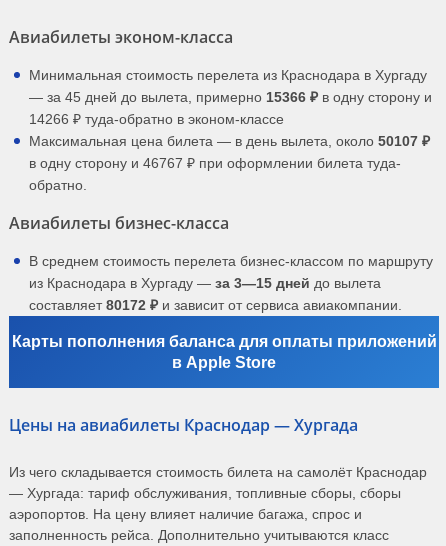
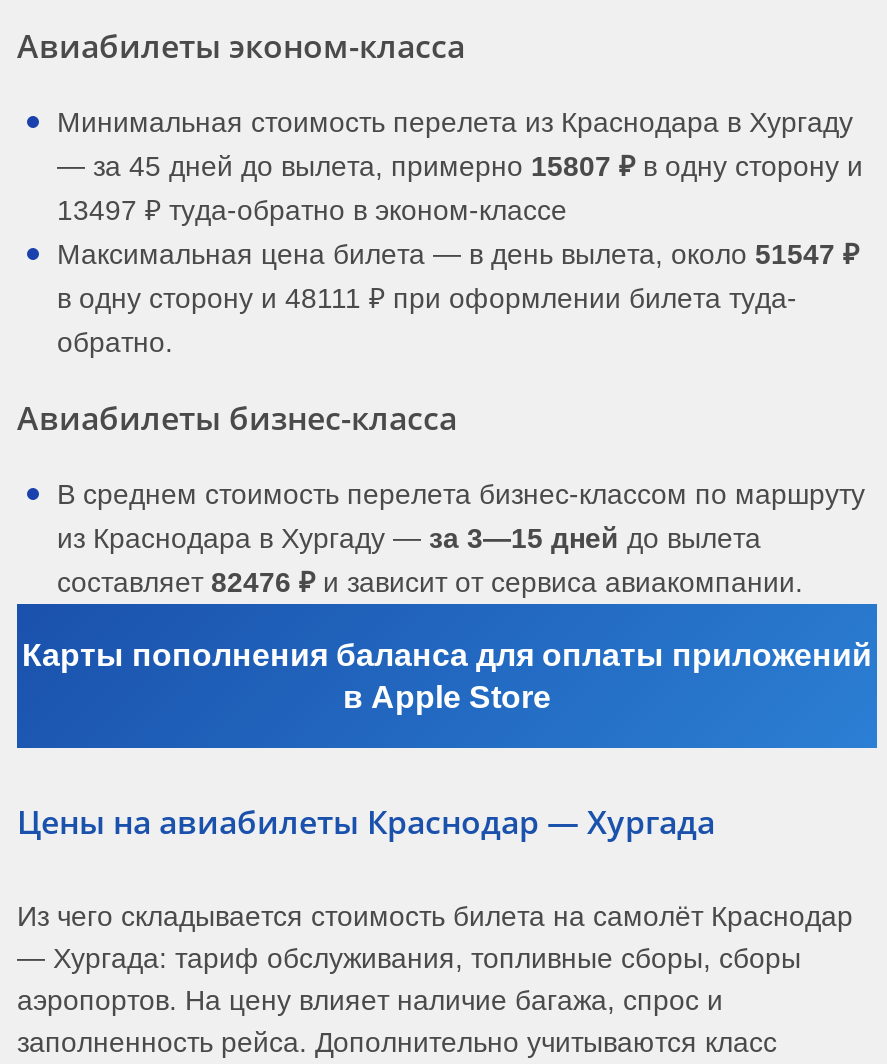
- — за 45 дней до вылета, примерно 15366 ₽ в одну сторону и
+ — за 45 дней до вылета, примерно 15807 ₽ в одну сторону и

- 14266 ₽ туда-обратно в эконом-классе
+ 13497 ₽ туда-обратно в эконом-классе

- Максимальная цена билета — в день вылета, около 50107 ₽
+ Максимальная цена билета — в день вылета, около 51547 ₽

- в одну сторону и 46767 ₽ при оформлении билета туда-
+ в одну сторону и 48111 ₽ при оформлении билета туда-

- составляет 80172 ₽ и зависит от сервиса авиакомпании.
+ составляет 82476 ₽ и зависит от сервиса авиакомпании.
